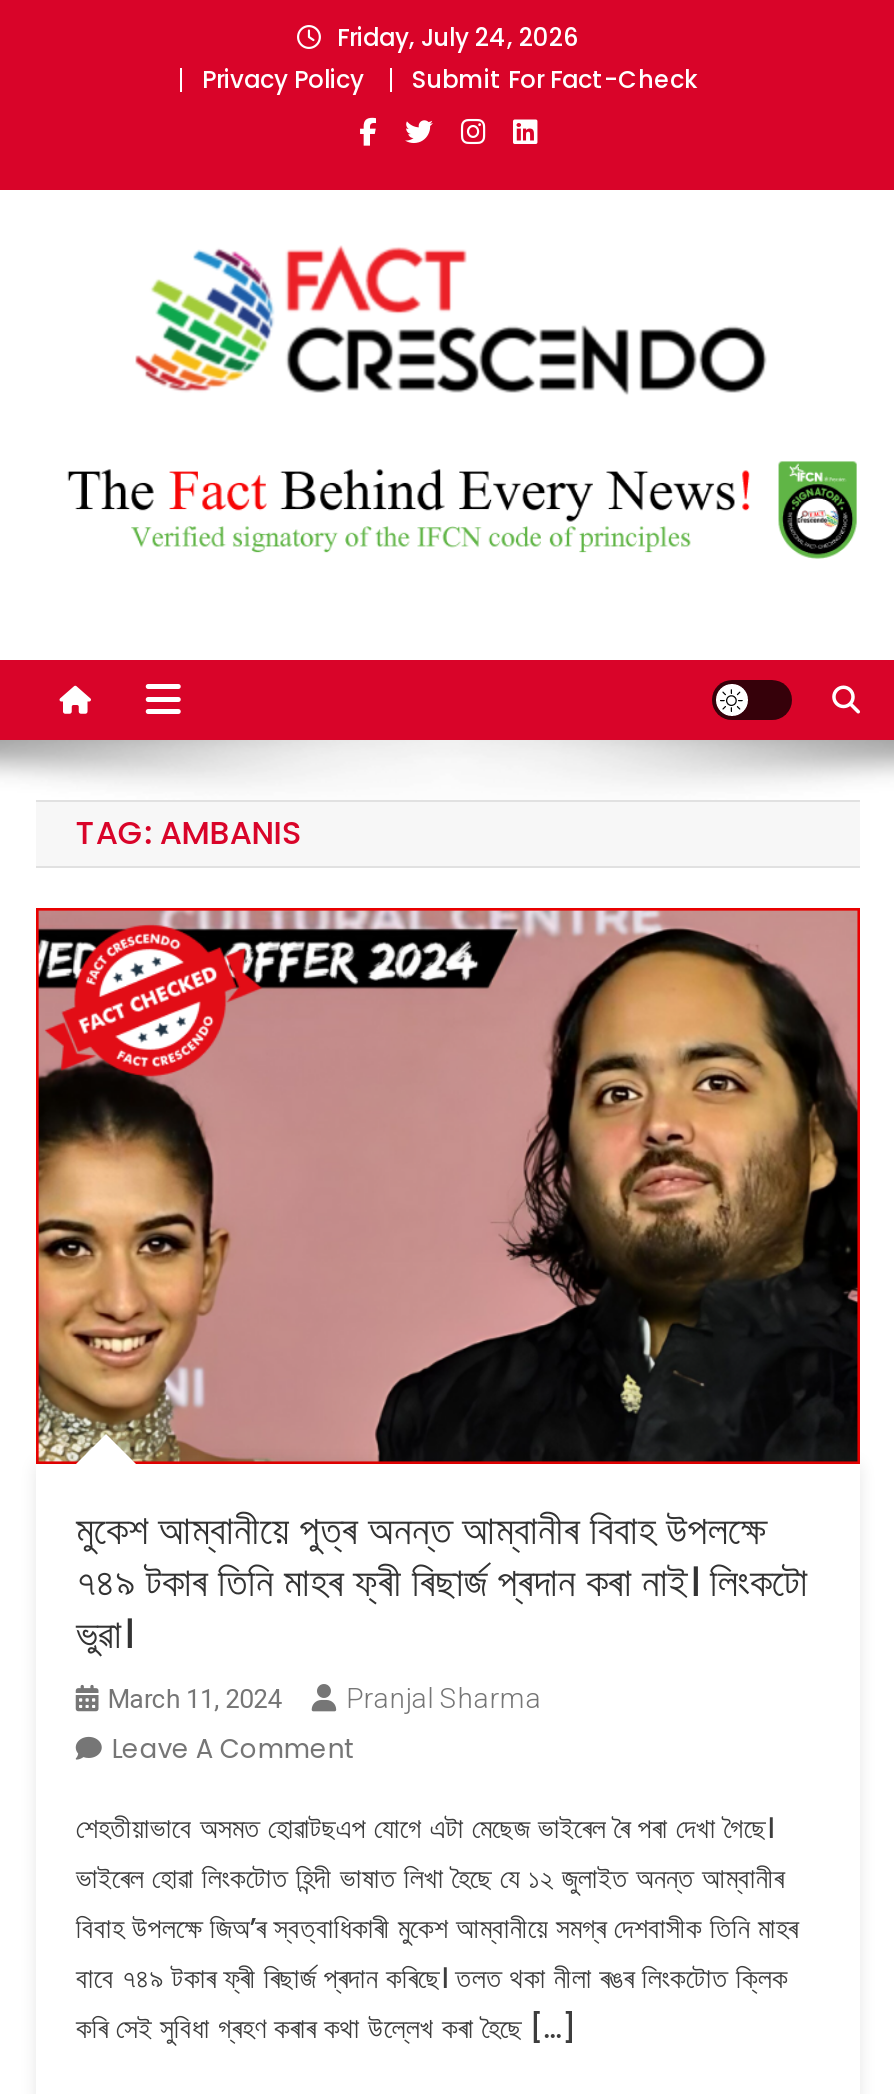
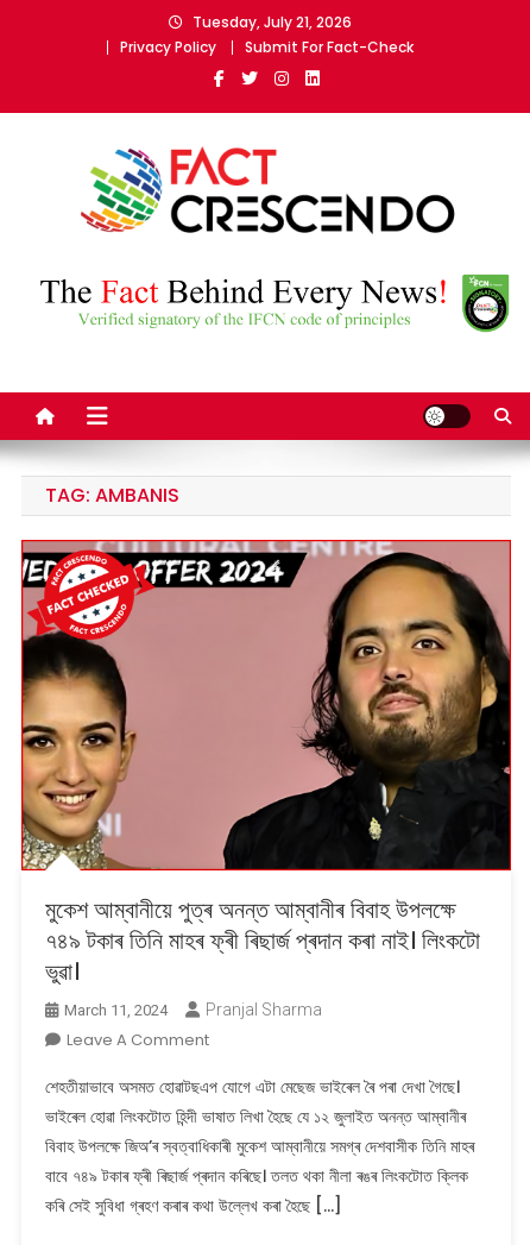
- Friday, July 24, 2026
+ Tuesday, July 21, 2026
